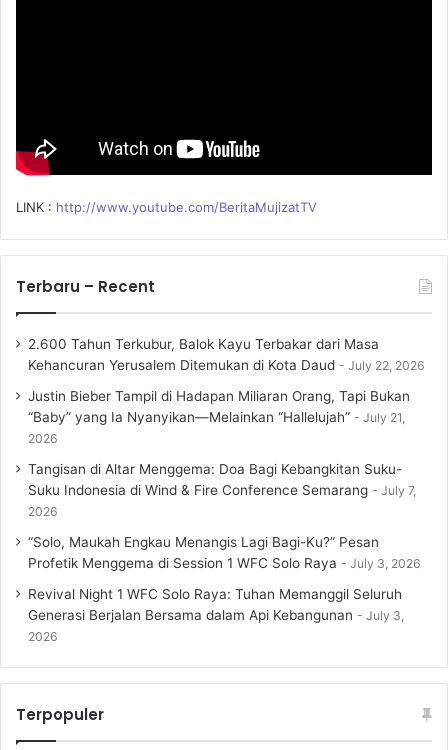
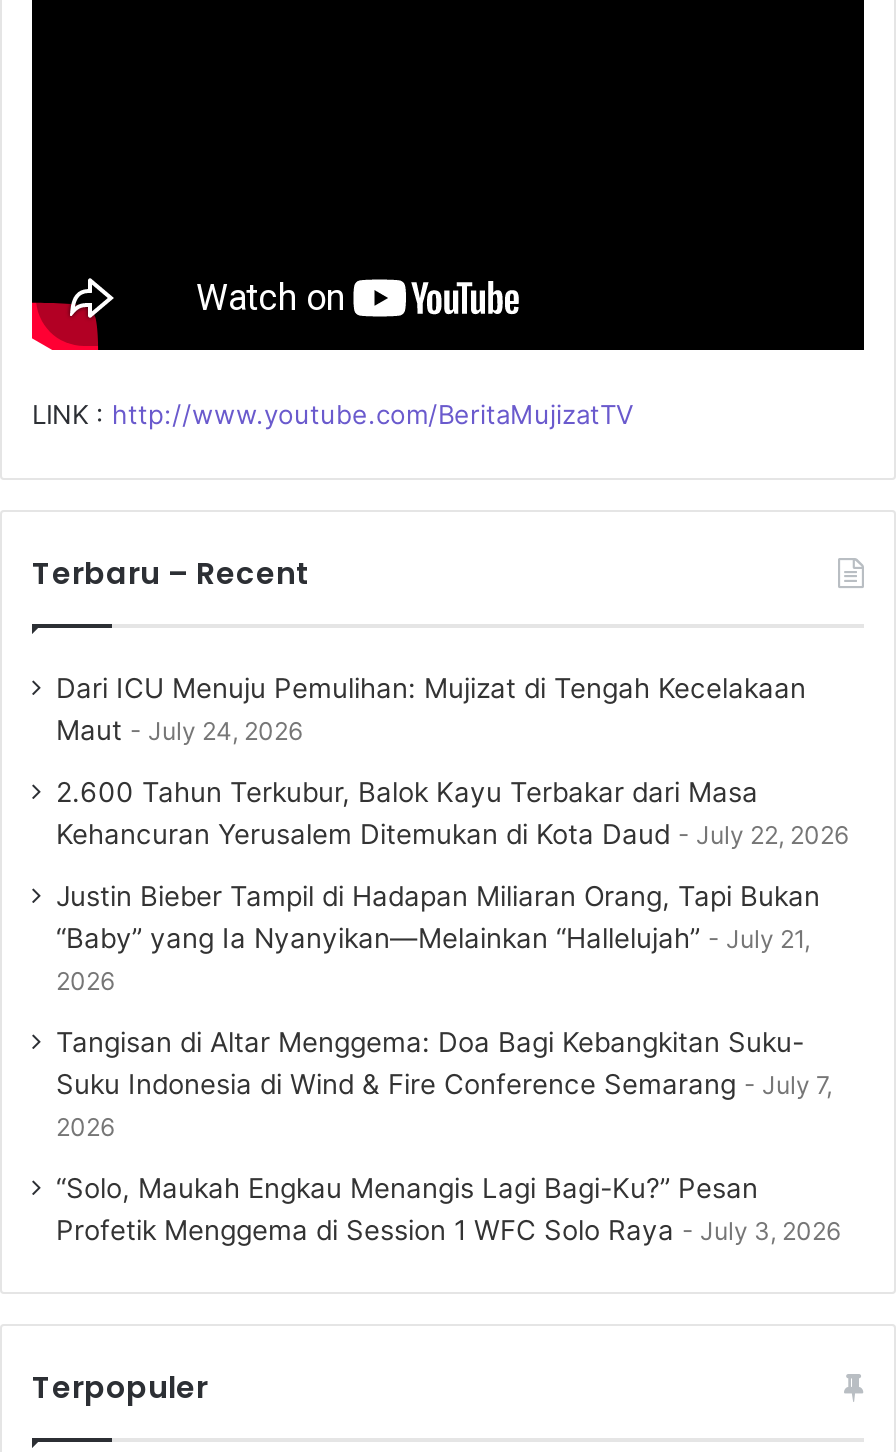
+ Dari ICU Menuju Pemulihan: Mujizat di Tengah Kecelakaan
+ Maut
+ July 24, 2026

moved down: 2.600 Tahun Terkubur, Balok Kayu Terbakar dari Masa | Kehancuran Yerusalem Ditemukan di Kota Daud | July 22, 2026 | ... | Profetik Menggema di Session 1 WFC Solo Raya | July 3, 2026

- Revival Night 1 WFC Solo Raya: Tuhan Memanggil Seluruh
- Generasi Berjalan Bersama dalam Api Kebangunan
- July 3,
- 2026
